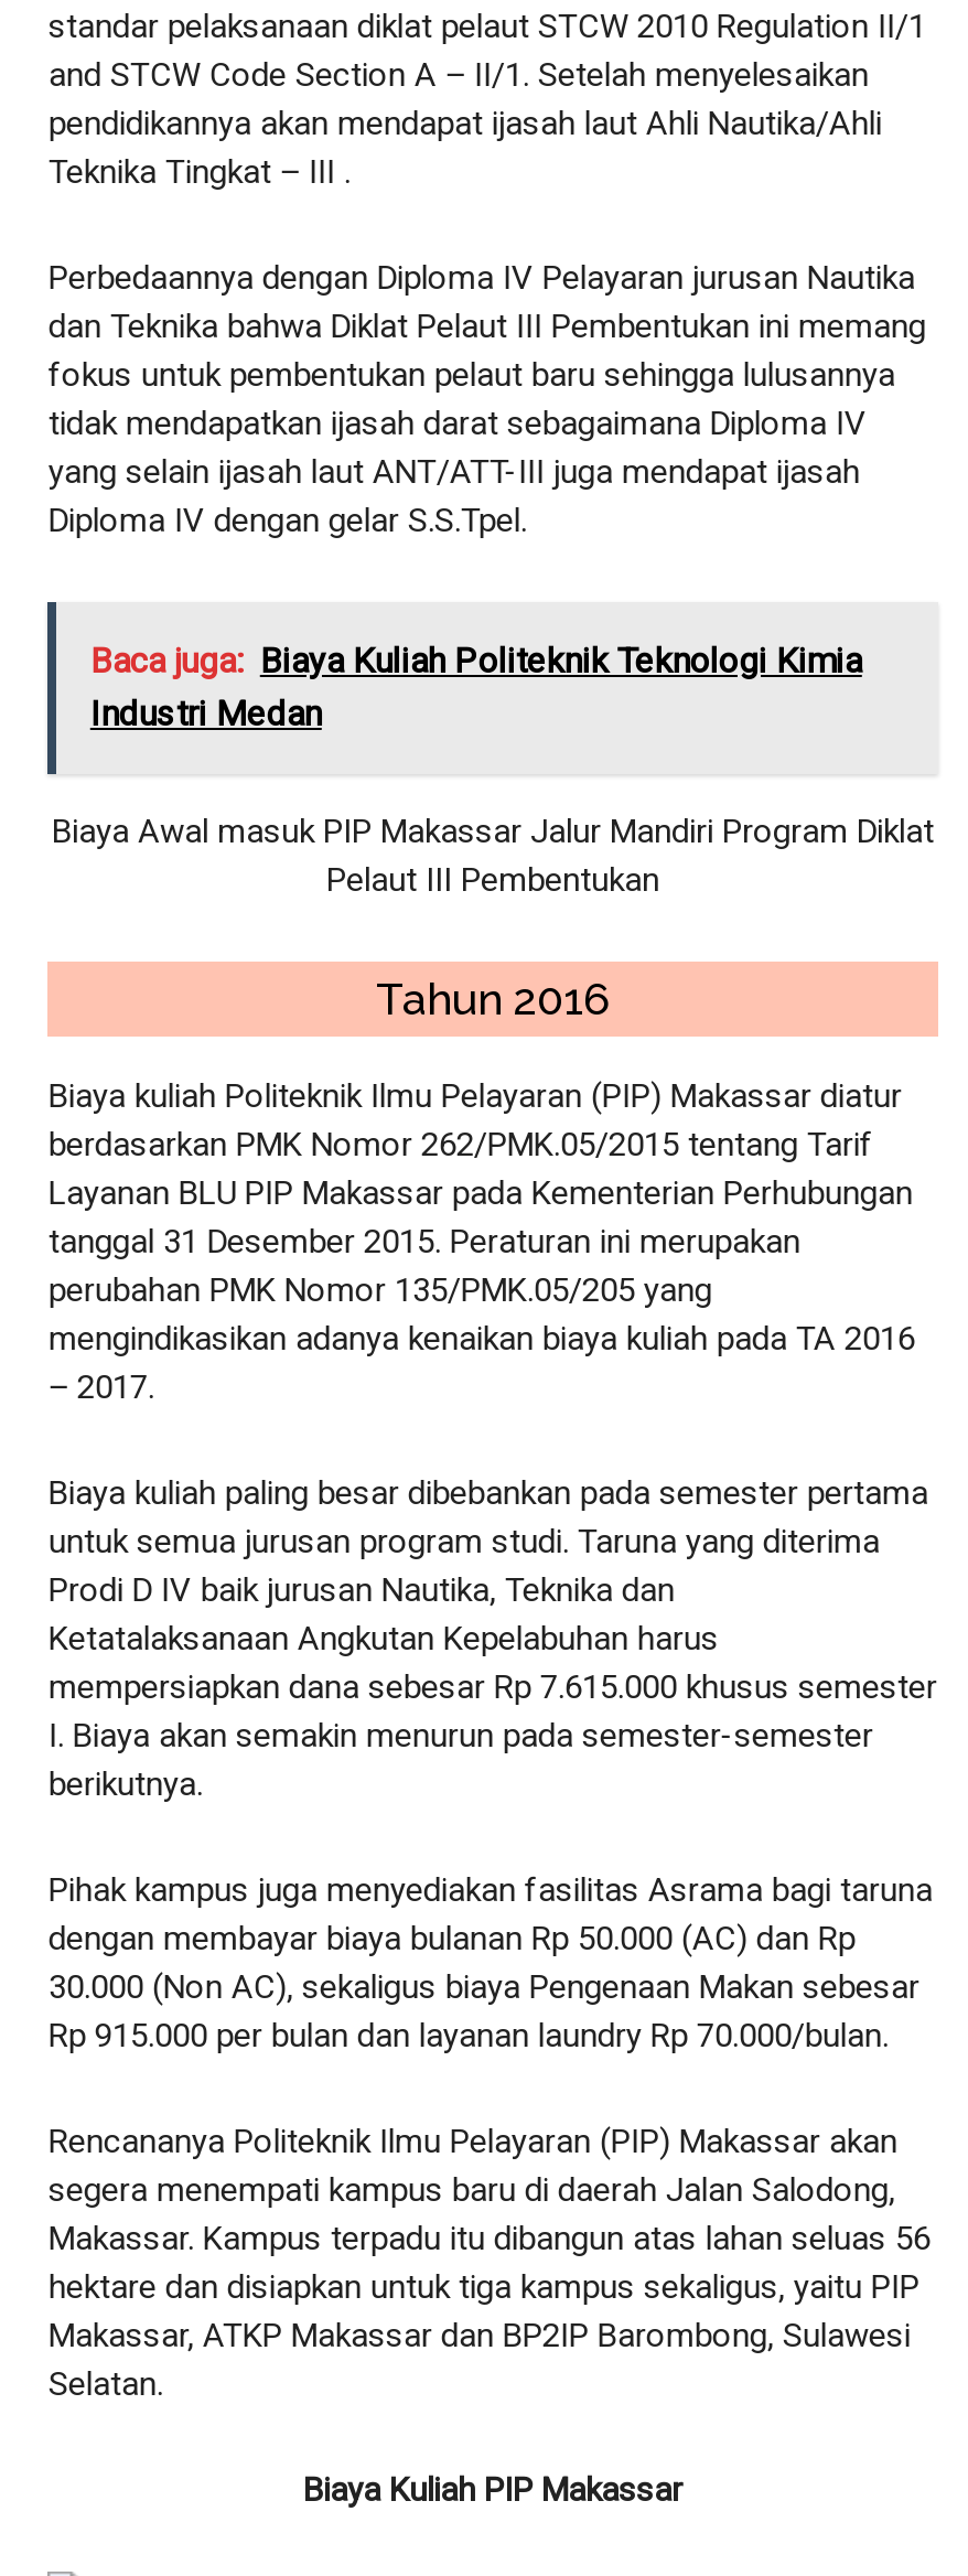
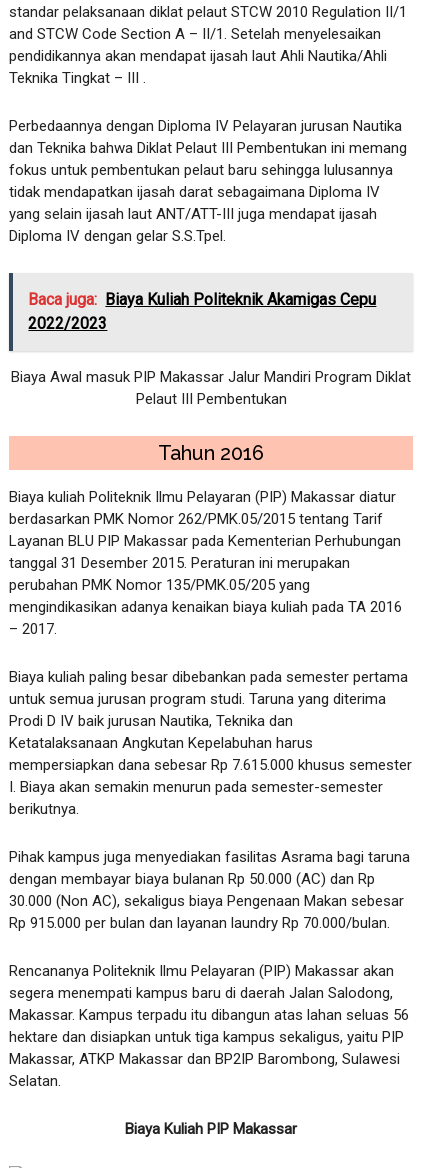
- Baca juga: Biaya Kuliah Politeknik Teknologi Kimia
- Industri Medan
+ Baca juga: Biaya Kuliah Politeknik Akamigas Cepu
+ 2022/2023
